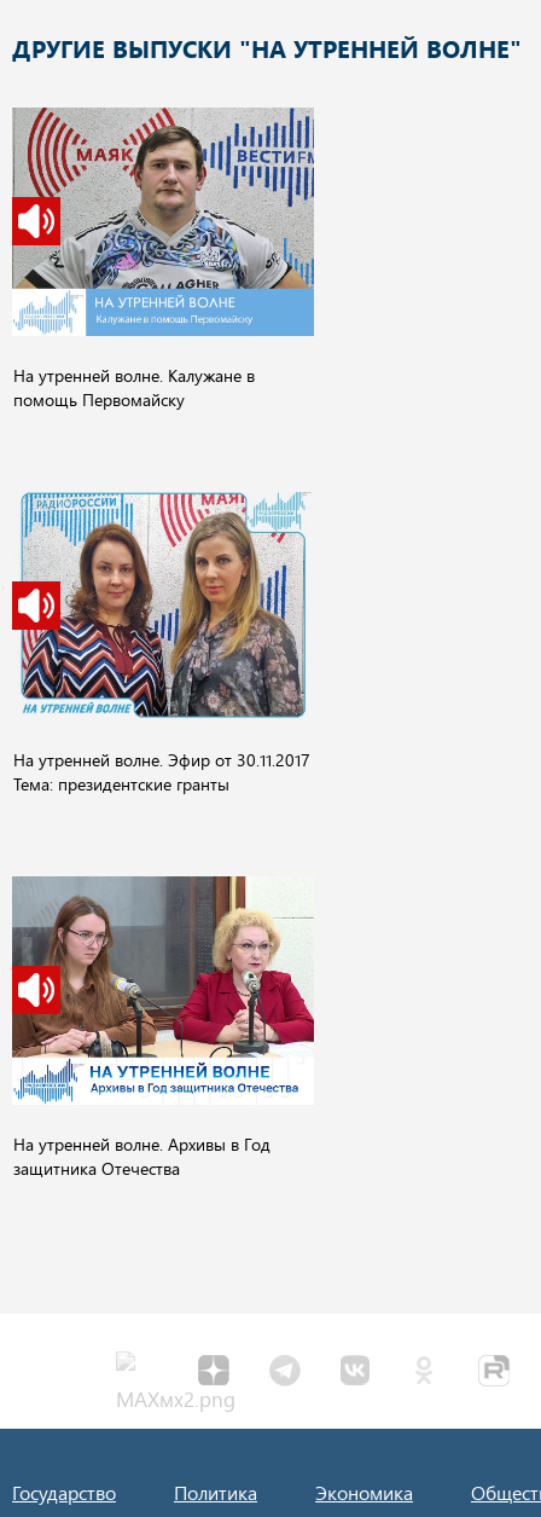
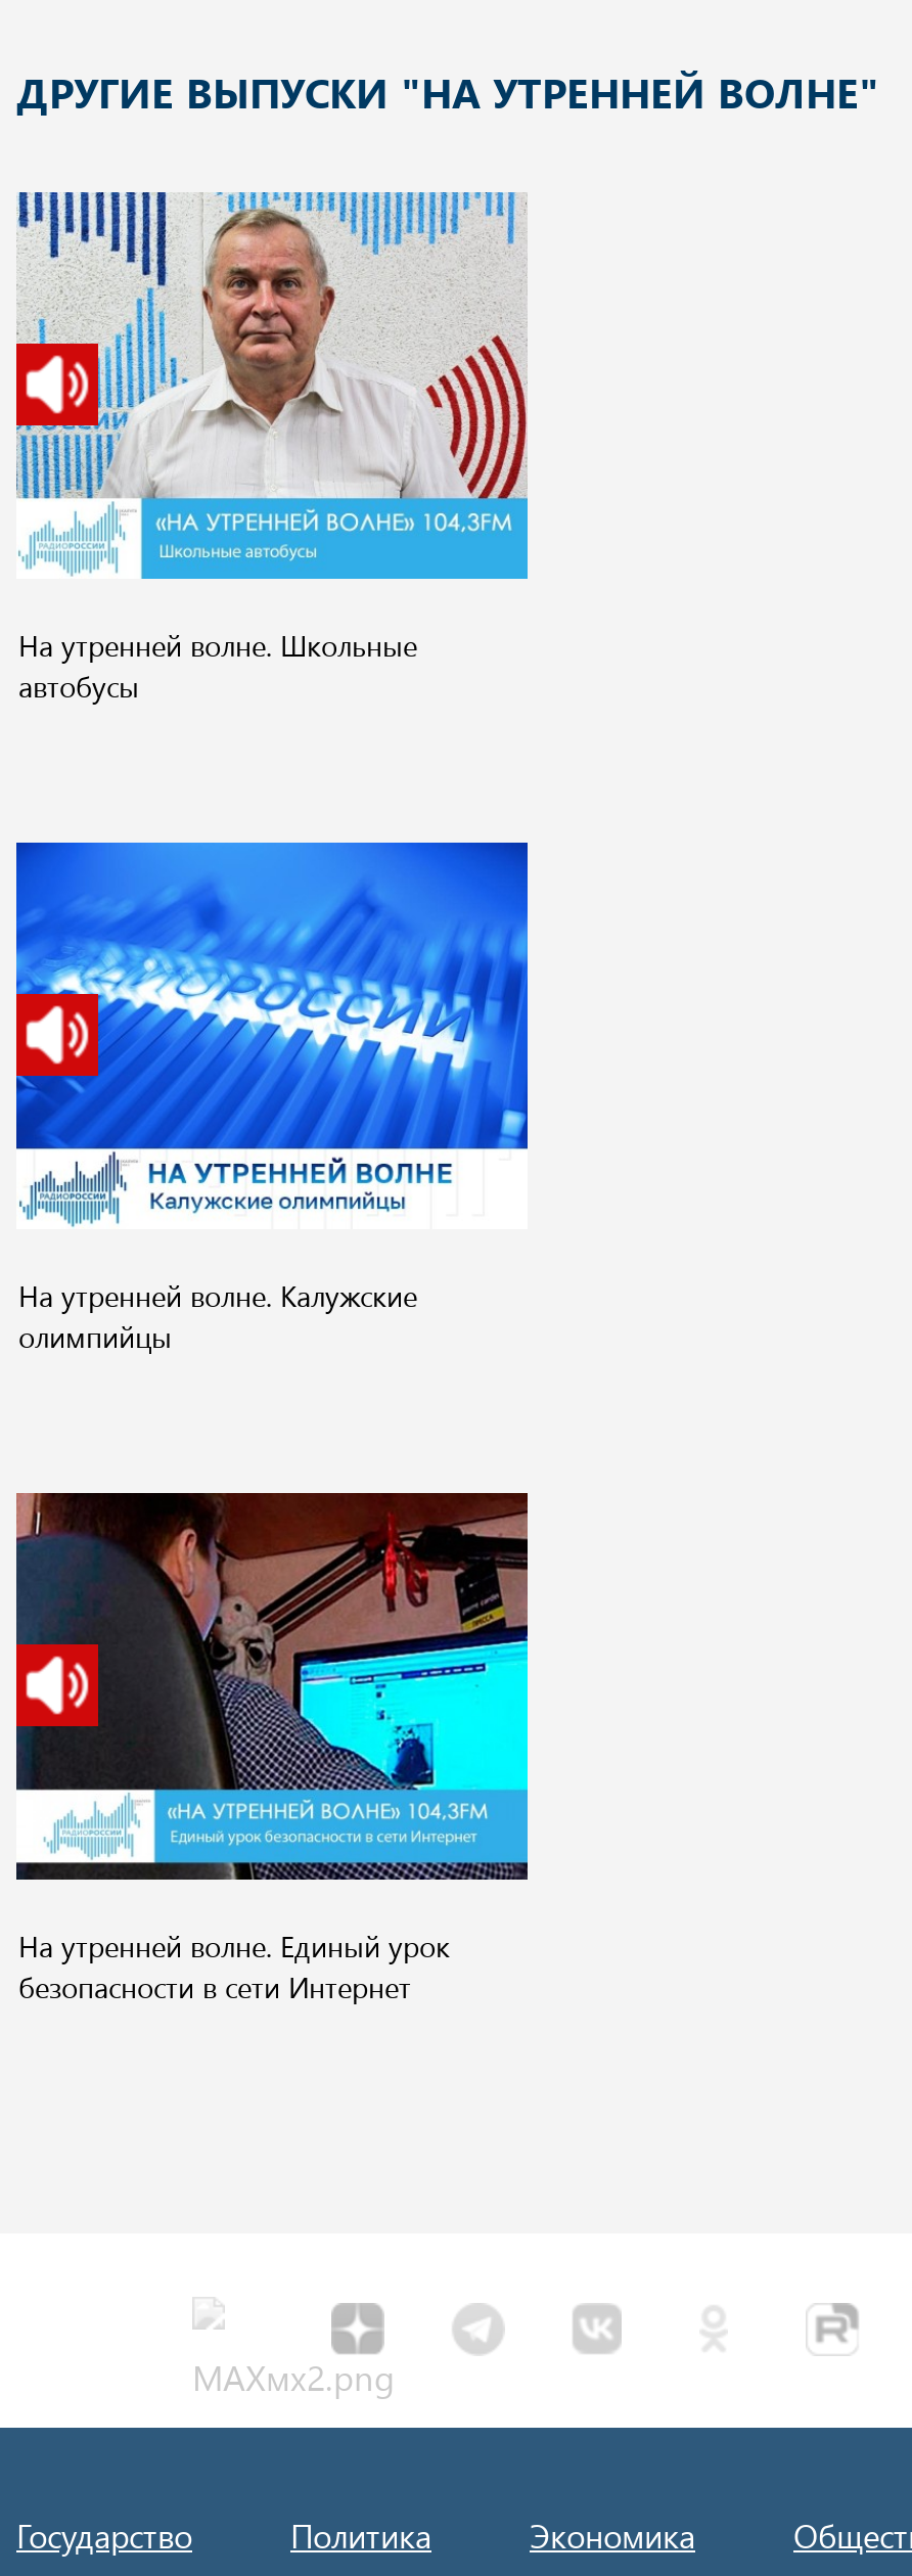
- [image]
- На утренней волне. Калужане в
- помощь Первомайску
+ [image]
+ На утренней волне. Школьные
+ автобусы

- [image]
- На утренней волне. Эфир от 30.11.2017
- Тема: президентские гранты
+ [image]
+ На утренней волне. Калужские
+ олимпийцы

- [image]
- На утренней волне. Архивы в Год
- защитника Отечества
+ [image]
+ На утренней волне. Единый урок
+ безопасности в сети Интернет
